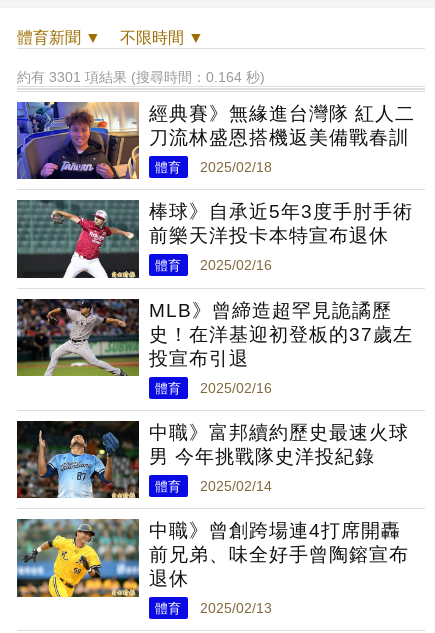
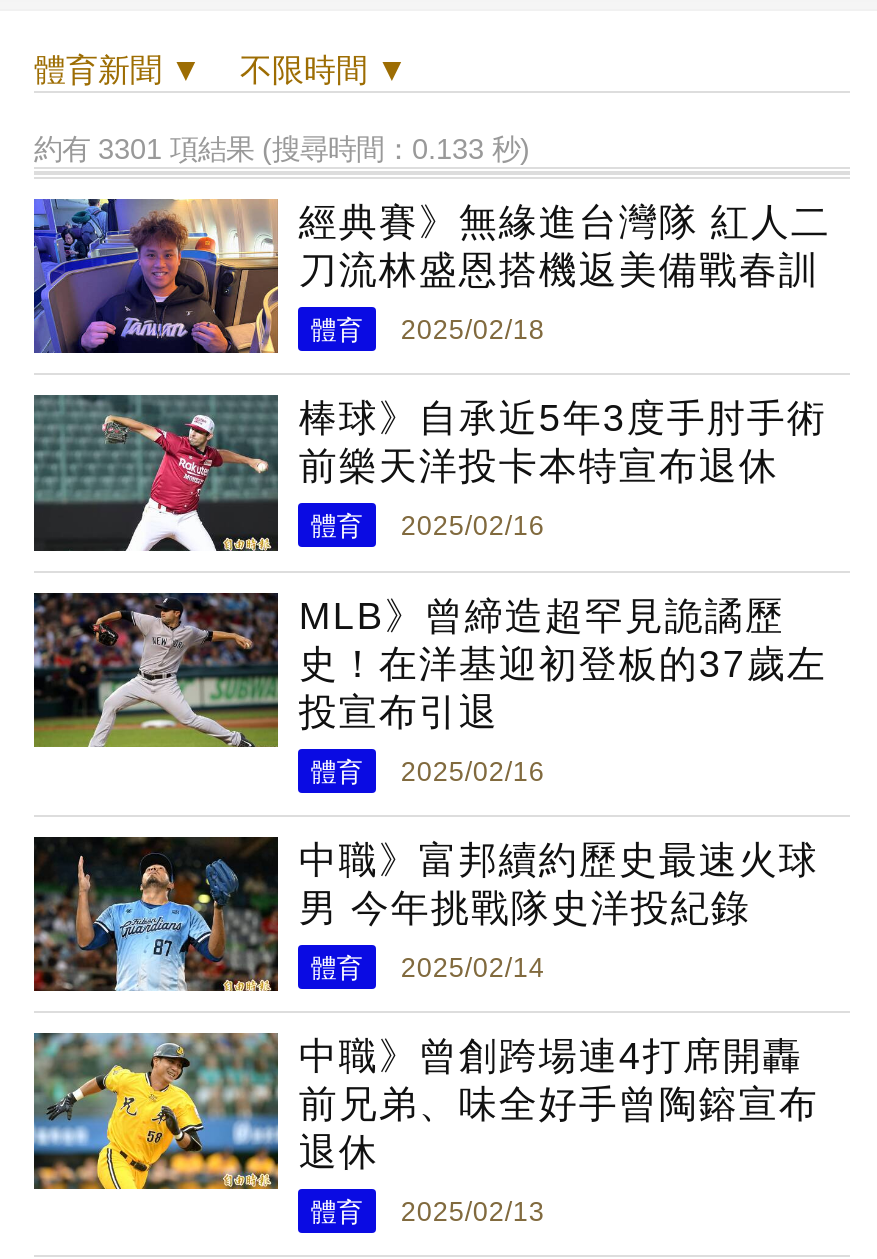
- 約有 3301 項結果 (搜尋時間：0.164 秒)
+ 約有 3301 項結果 (搜尋時間：0.133 秒)
